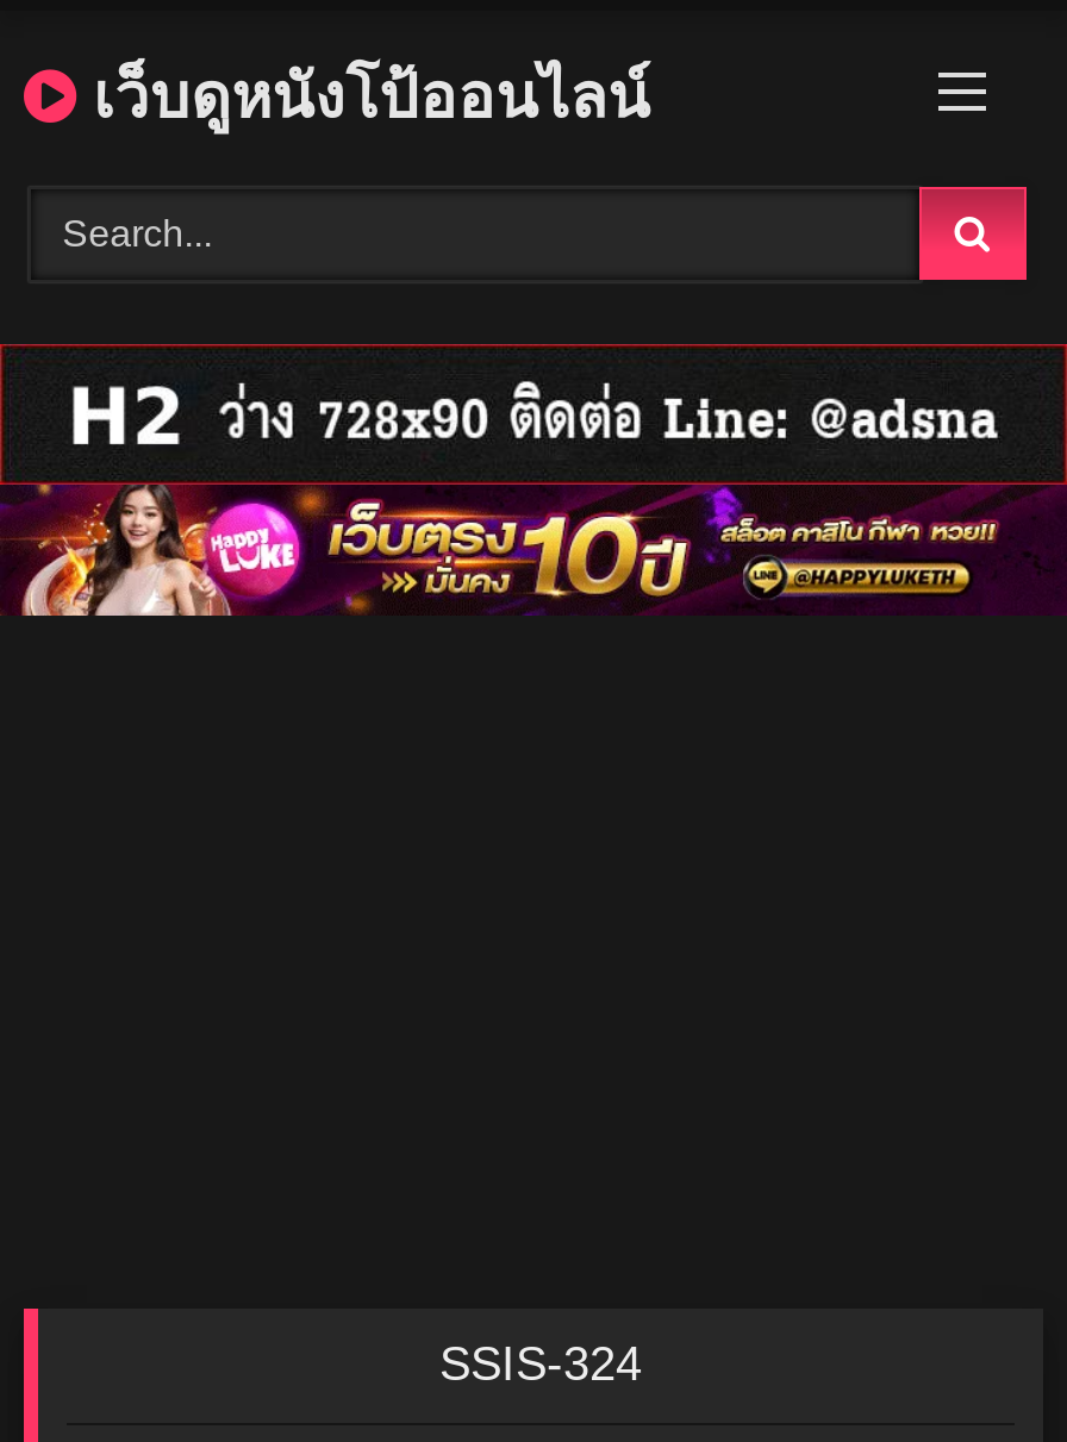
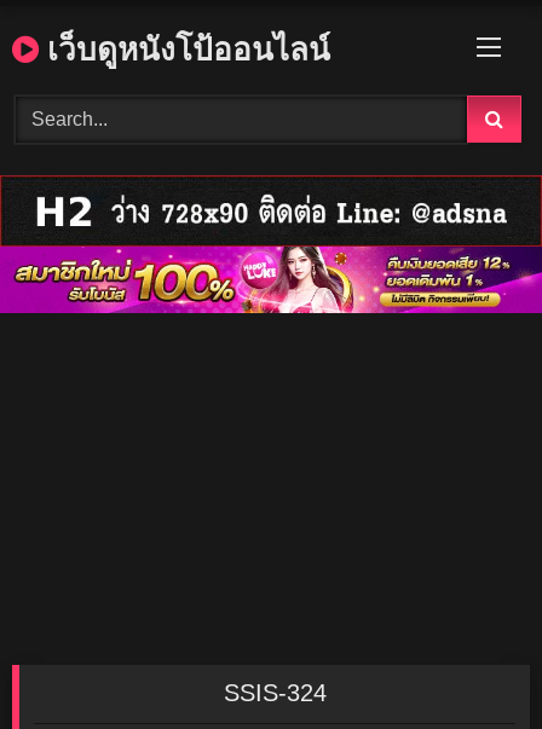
- [image]
+ [image]
